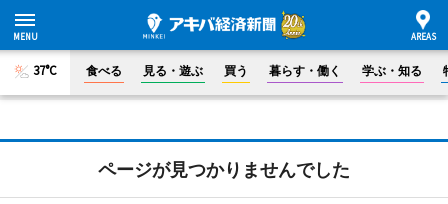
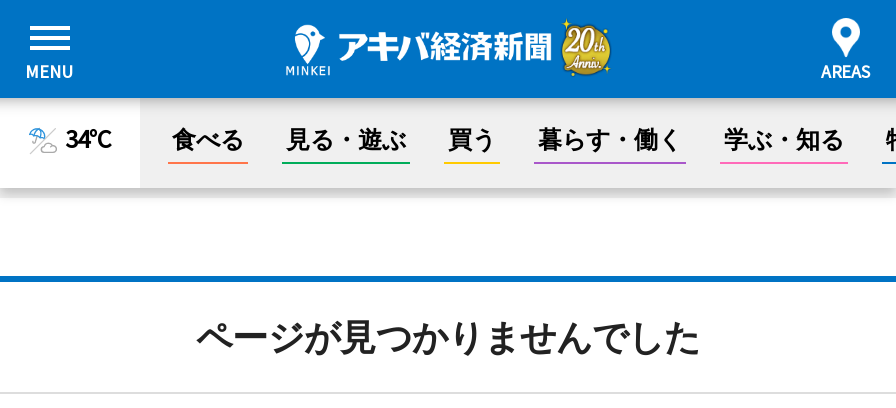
- 37°C
+ 34°C
